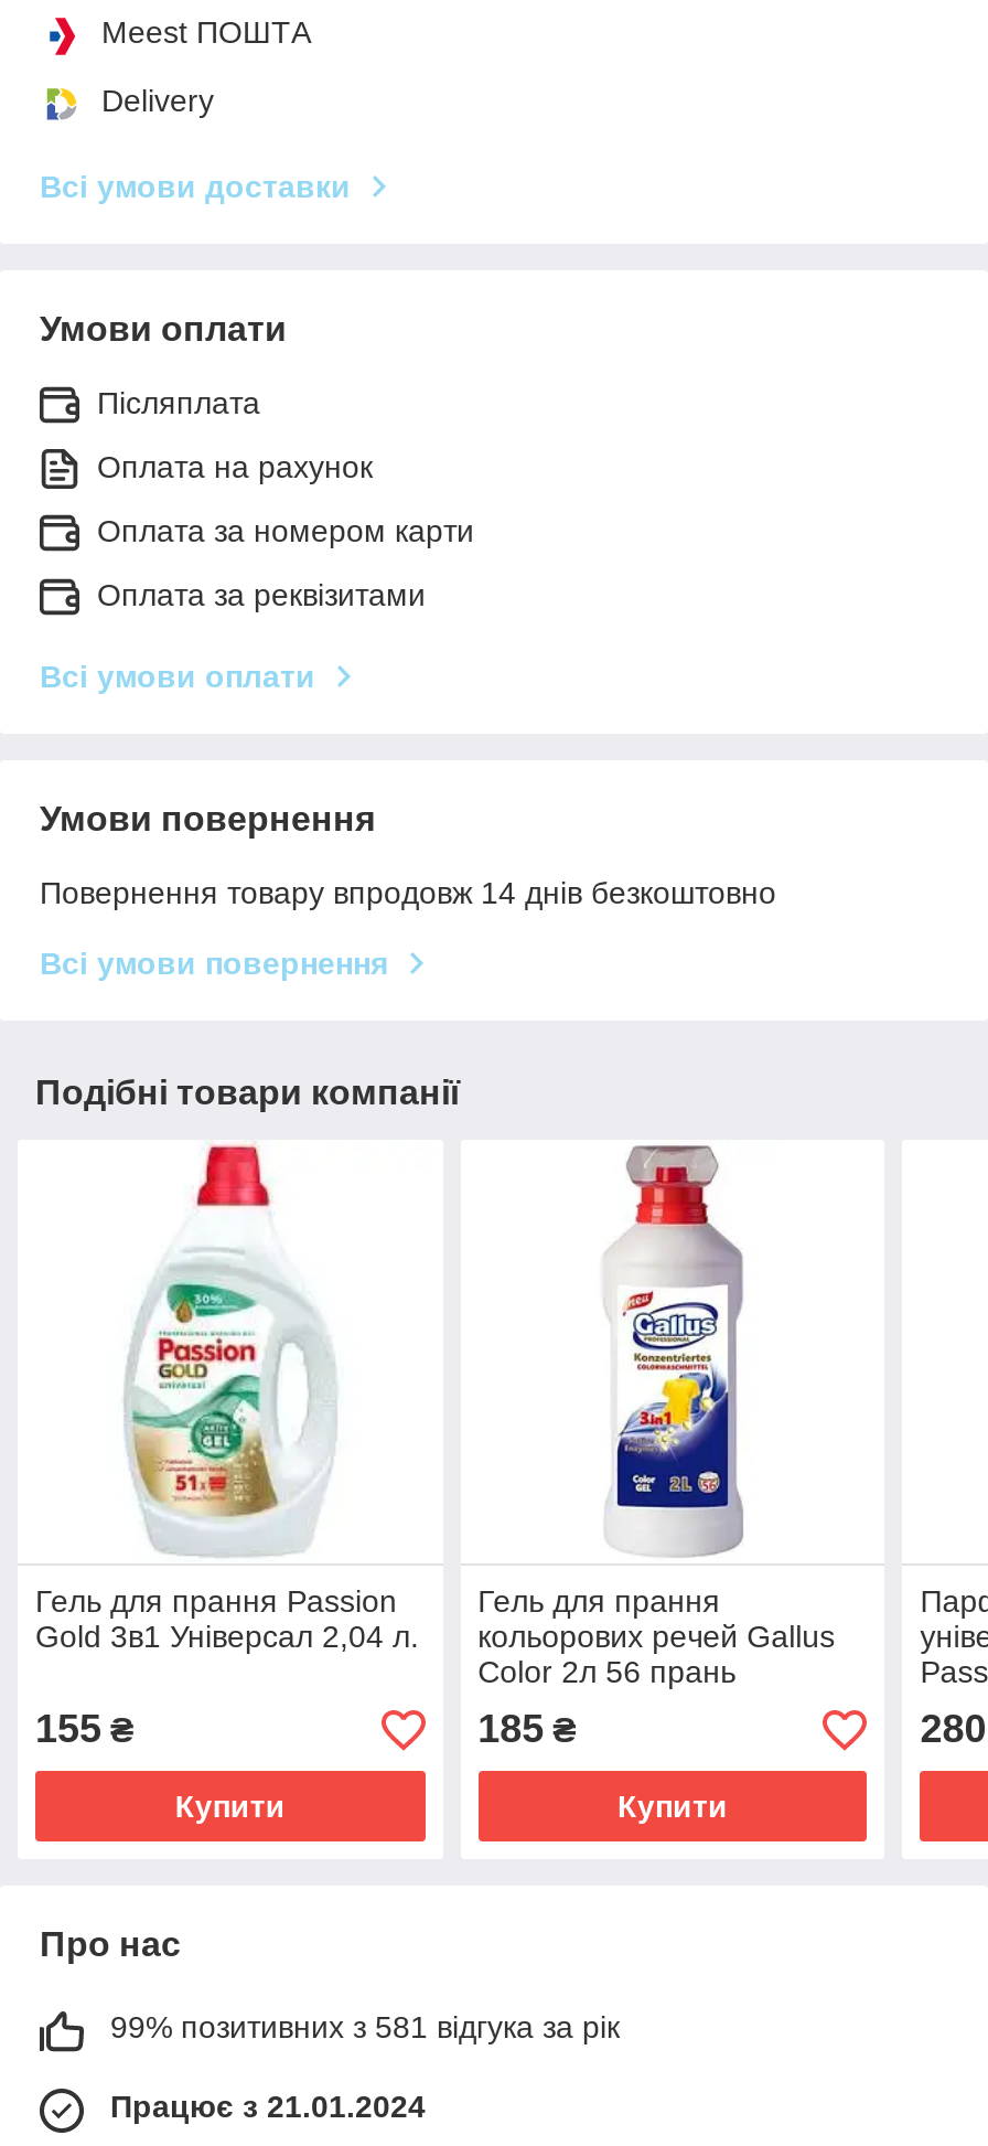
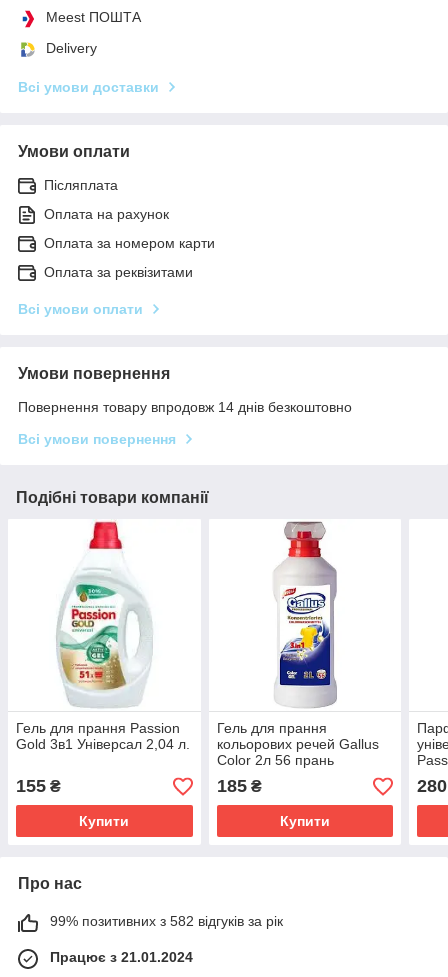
- 99% позитивних з 581 відгука за рік
+ 99% позитивних з 582 відгуків за рік
